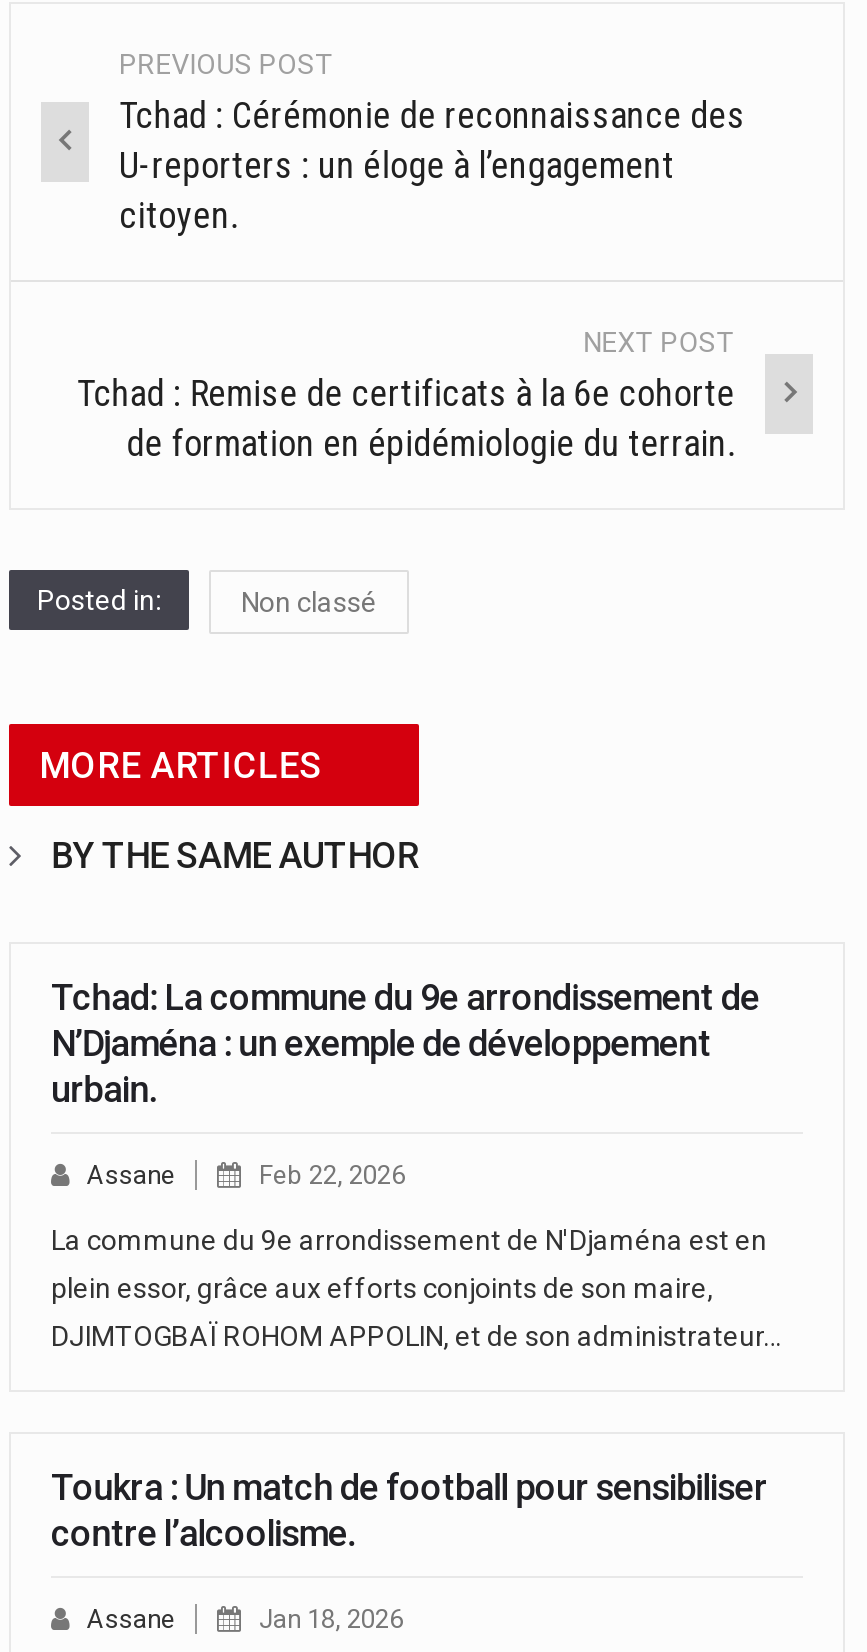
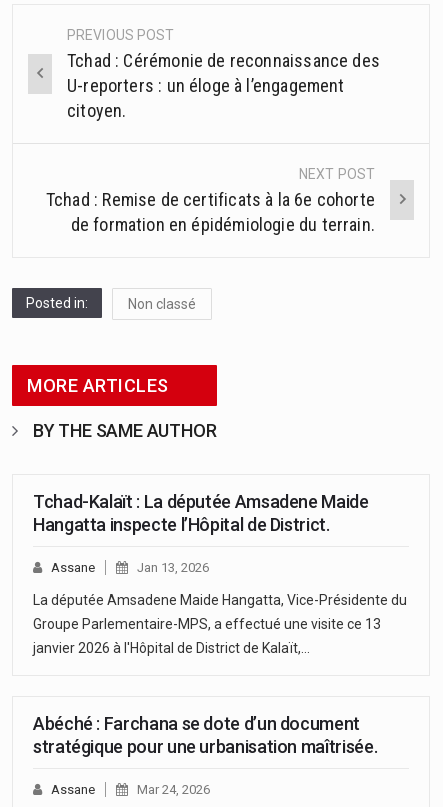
- Tchad: La commune du 9e arrondissement de
- N’Djaména : un exemple de développement
- urbain.
+ Tchad-Kalaït : La députée Amsadene Maide
+ Hangatta inspecte l’Hôpital de District.

- Feb 22, 2026
+ Jan 13, 2026

- La commune du 9e arrondissement de N'Djaména est en
+ La députée Amsadene Maide Hangatta, Vice-Présidente du

- plein essor, grâce aux efforts conjoints de son maire,
+ Groupe Parlementaire-MPS, a effectué une visite ce 13

- DJIMTOGBAÏ ROHOM APPOLIN, et de son administrateur…
+ janvier 2026 à l'Hôpital de District de Kalaït,…

- Toukra : Un match de football pour sensibiliser
- contre l’alcoolisme.
+ Abéché : Farchana se dote d’un document
+ stratégique pour une urbanisation maîtrisée.

- Jan 18, 2026
+ Mar 24, 2026
